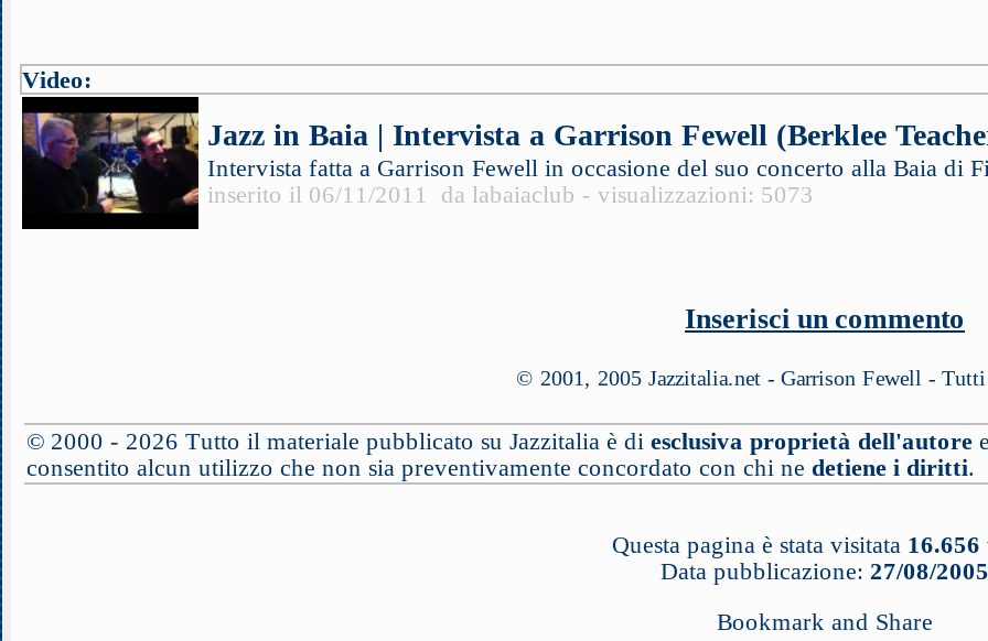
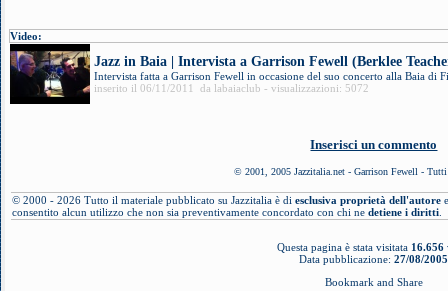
- inserito il 06/11/2011 da labaiaclub - visualizzazioni: 5073
+ inserito il 06/11/2011 da labaiaclub - visualizzazioni: 5072
